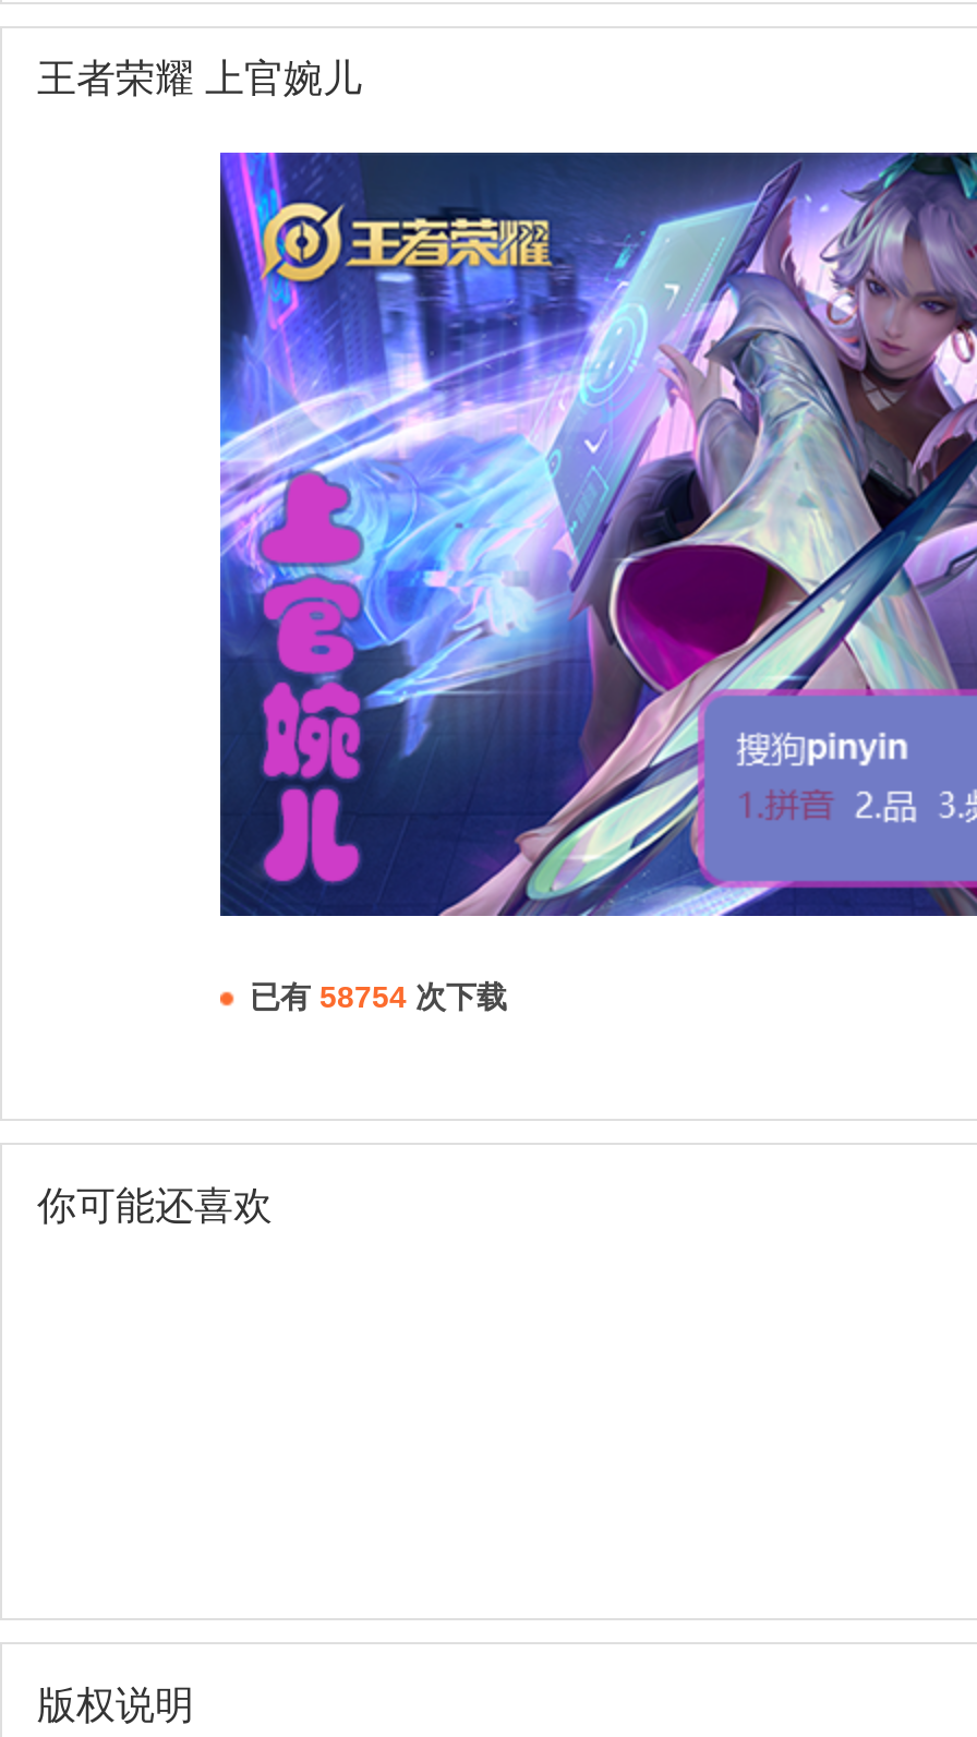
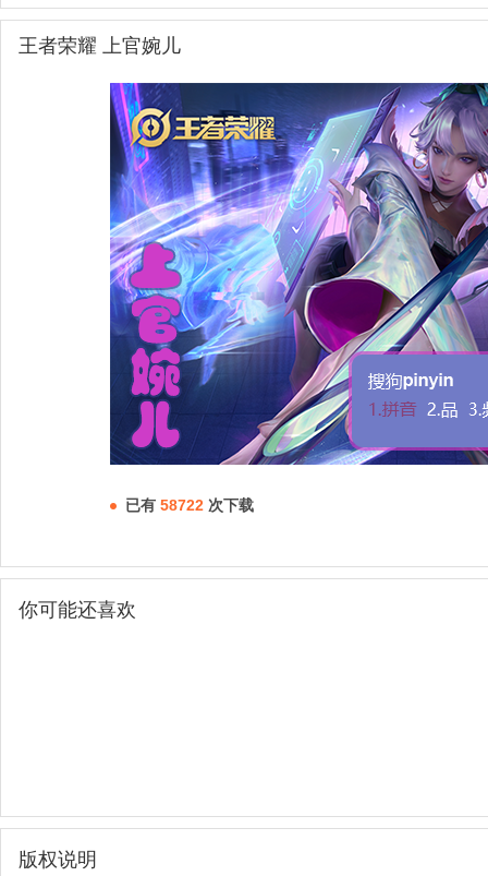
- 已有58754次下载
+ 已有58722次下载
